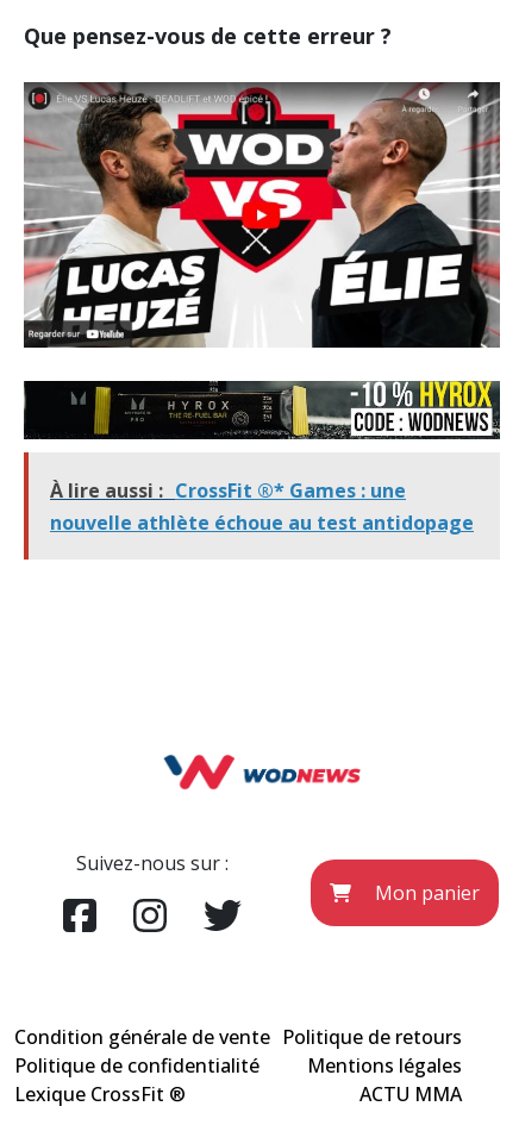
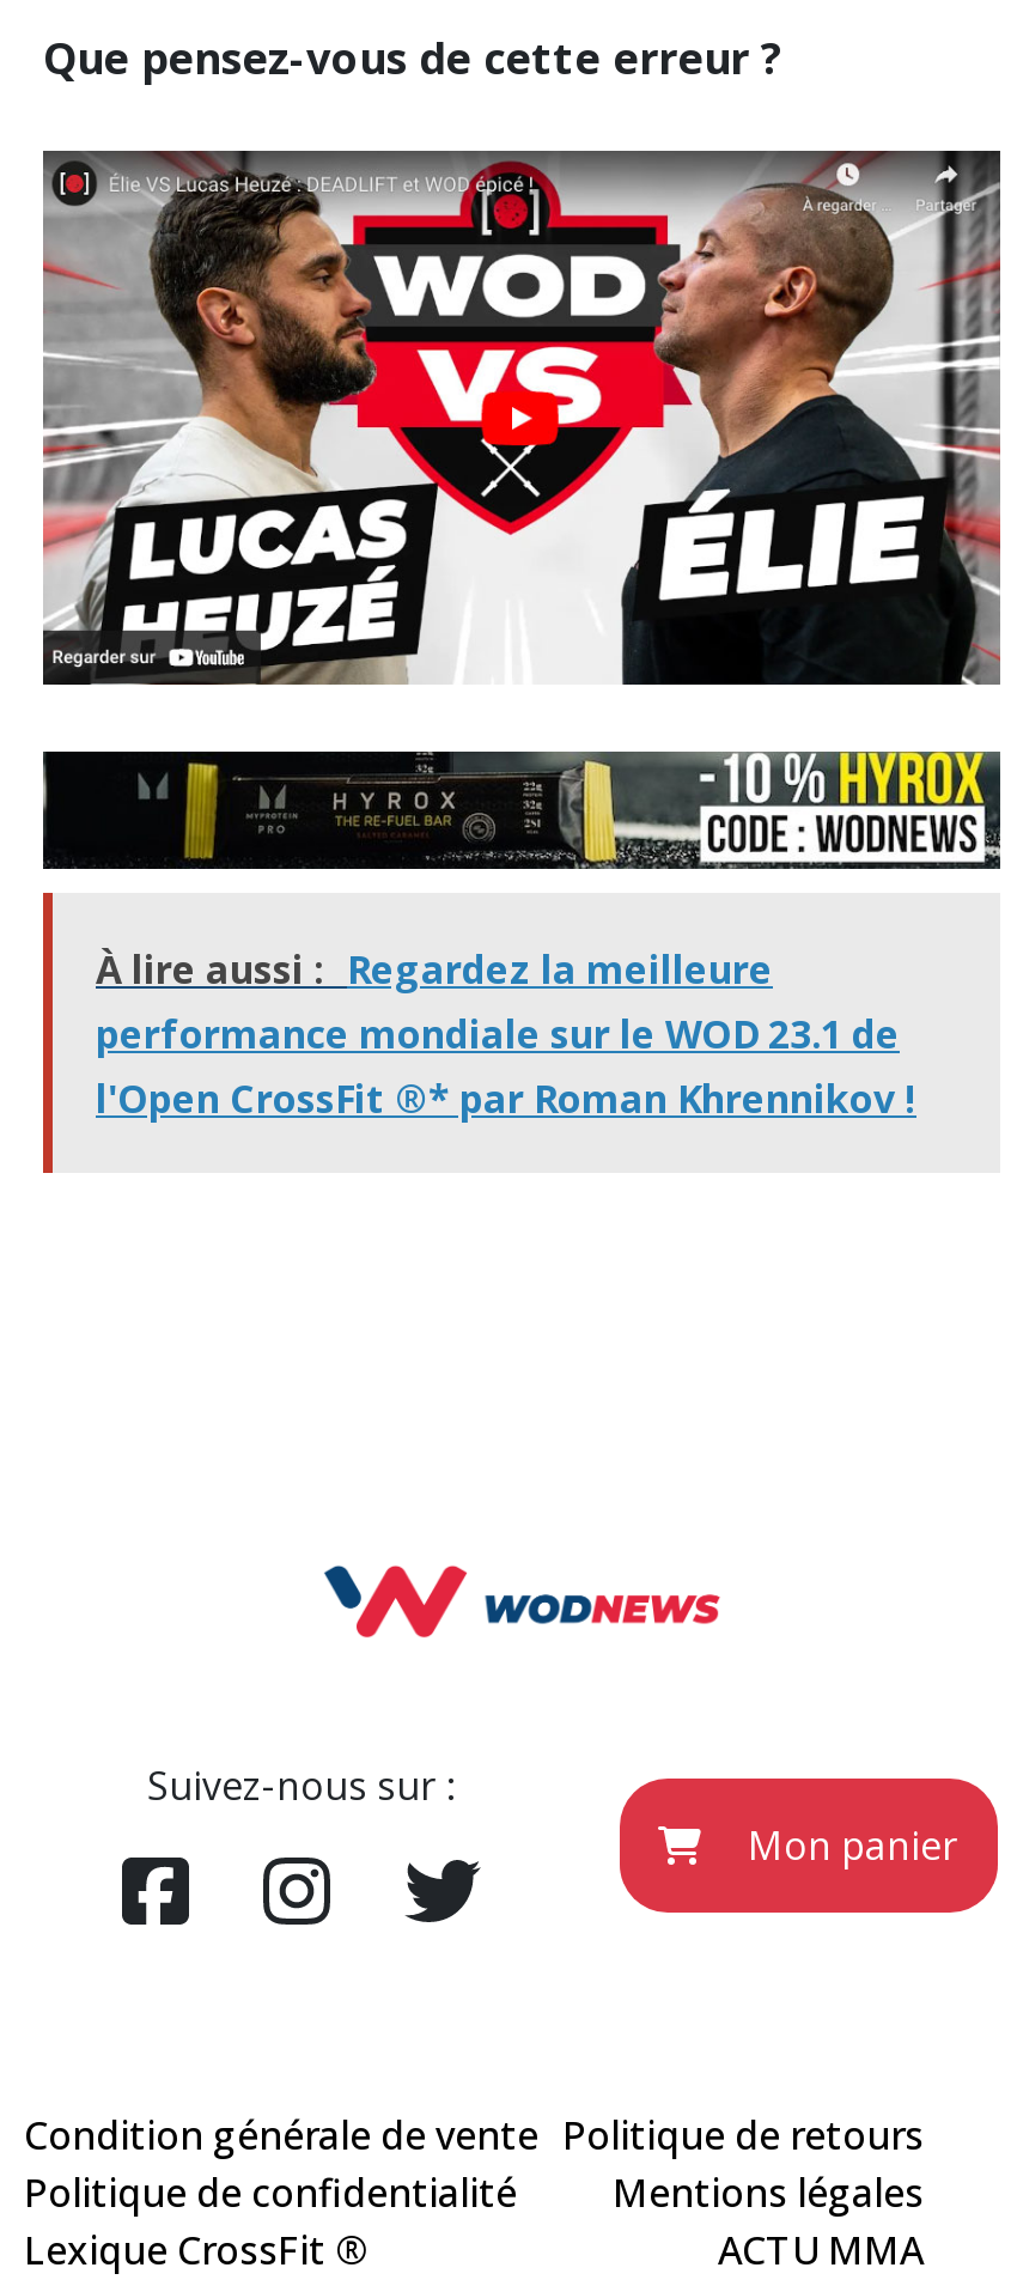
- À lire aussi : CrossFit ®* Games : une
- nouvelle athlète échoue au test antidopage
+ À lire aussi : Regardez la meilleure
+ performance mondiale sur le WOD 23.1 de
+ l'Open CrossFit ®* par Roman Khrennikov !
